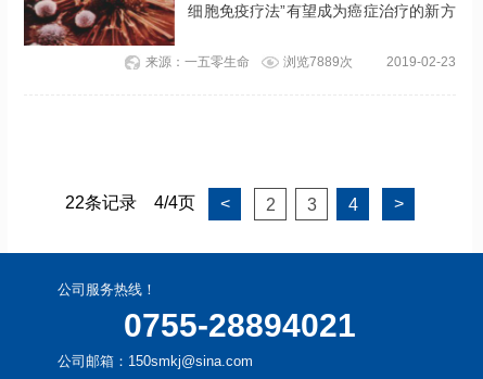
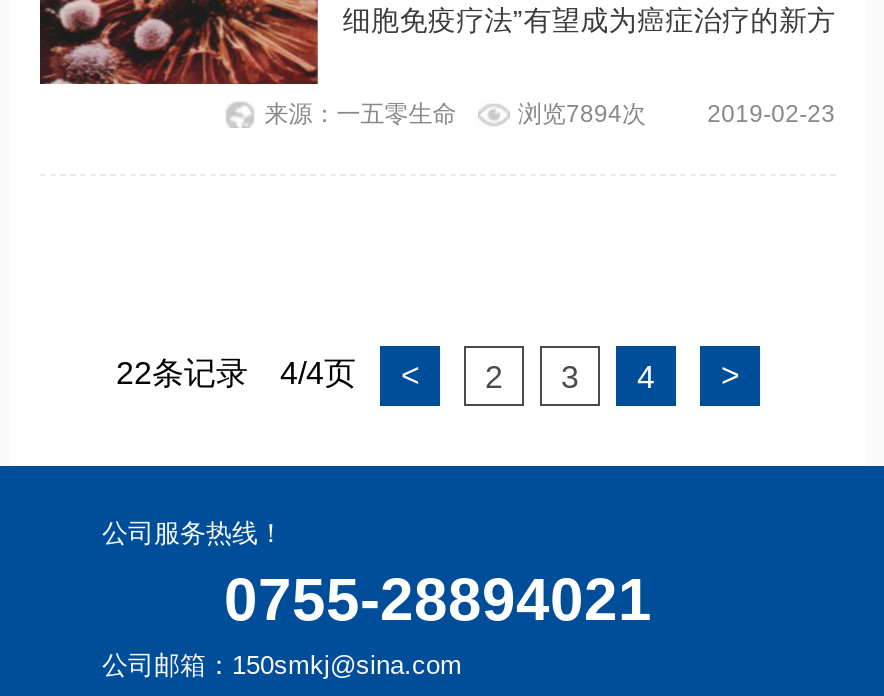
- 浏览7889次
+ 浏览7894次
